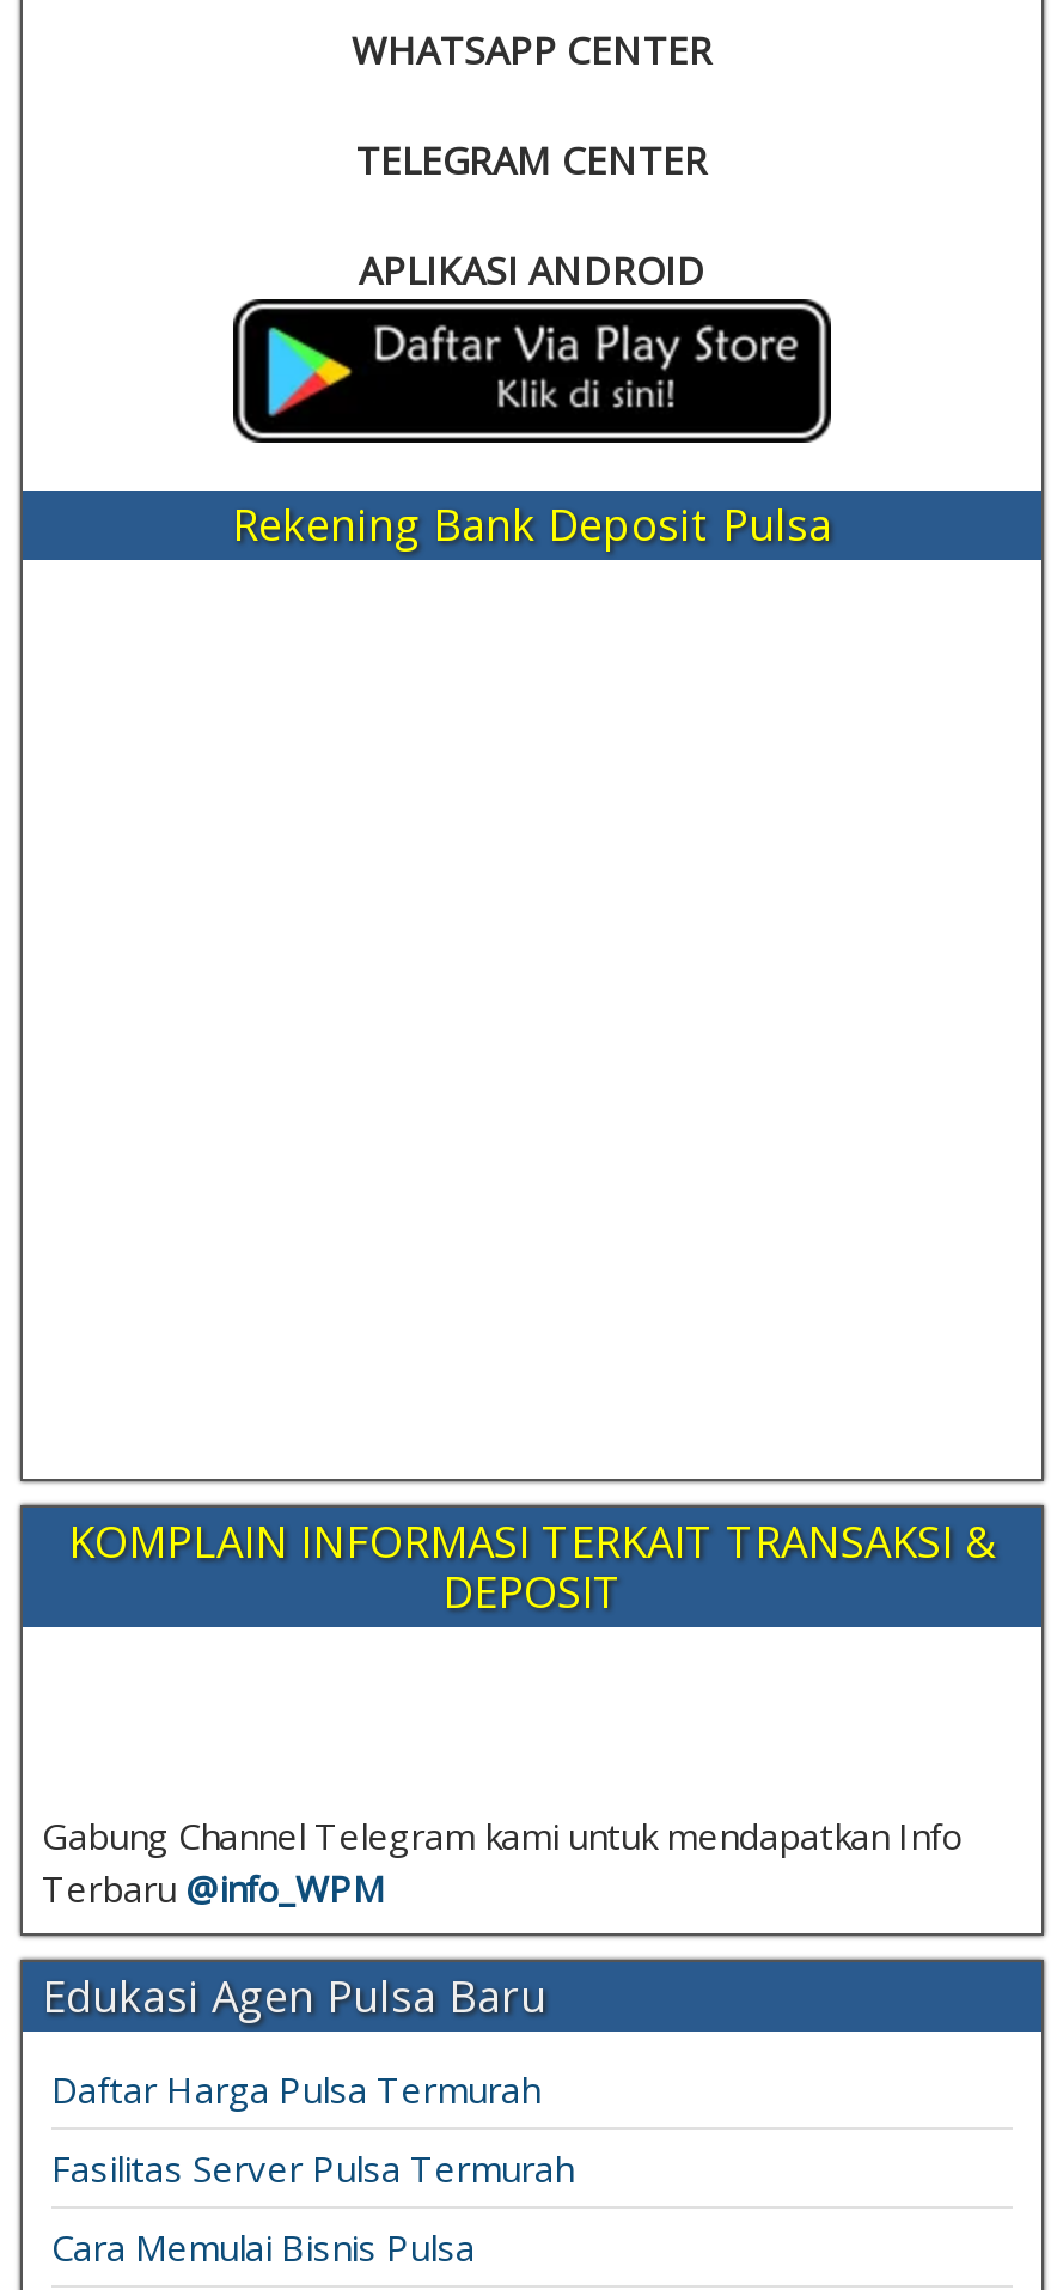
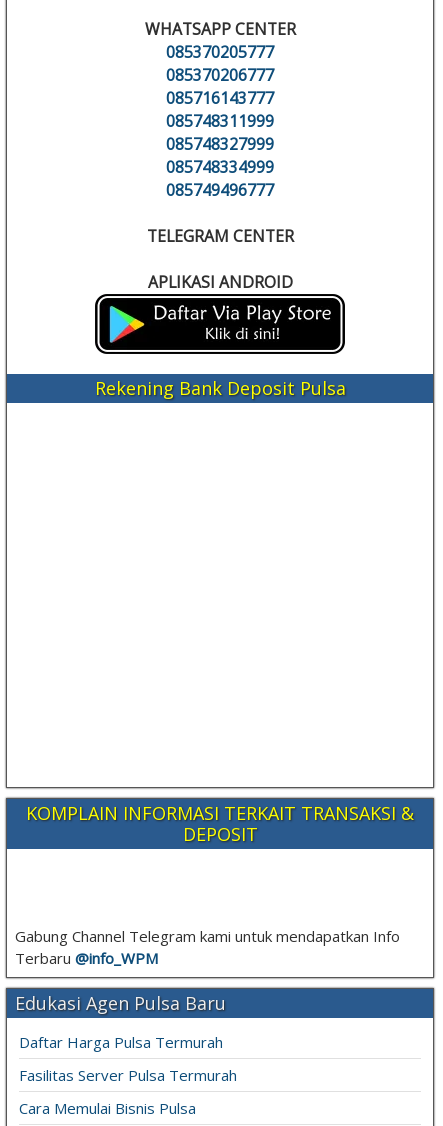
+ 085370205777
+ 085370206777
+ 085716143777
+ 085748311999
+ 085748327999
+ 085748334999
+ 085749496777
